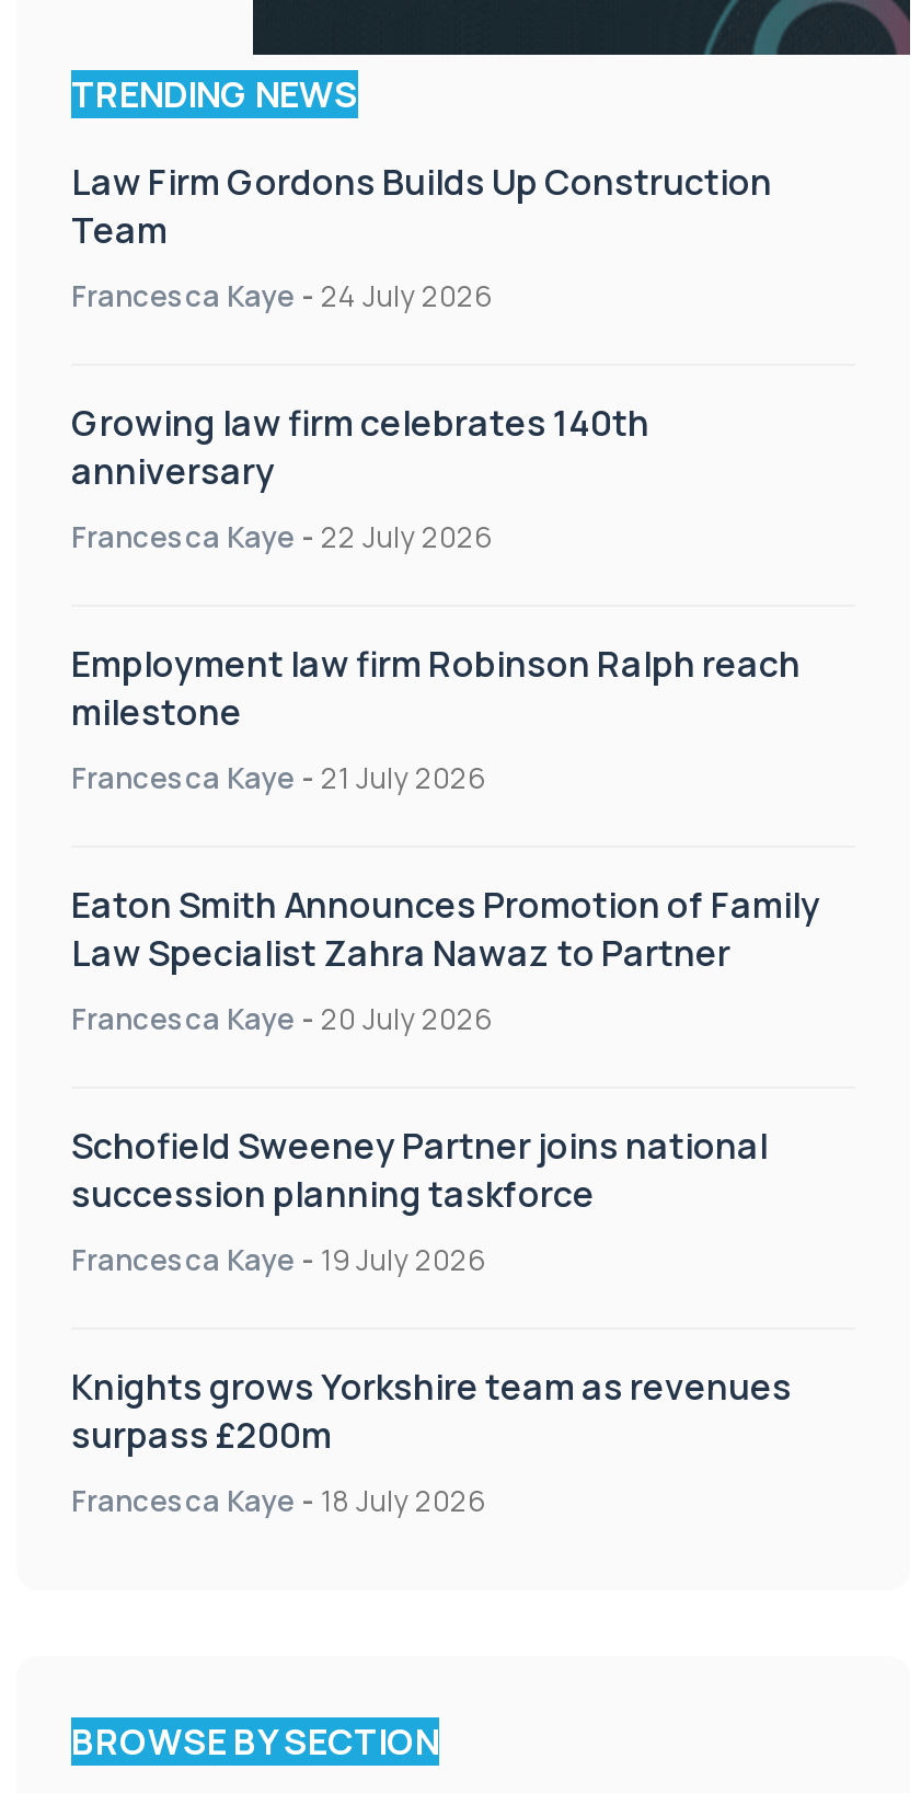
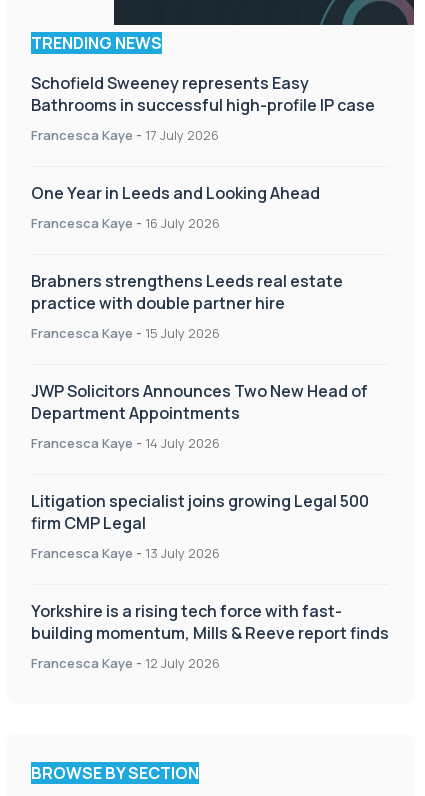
- Law Firm Gordons Builds Up Construction
- Team
+ Schofield Sweeney represents Easy
+ Bathrooms in successful high-profile IP case

- Francesca Kaye - 24 July 2026
+ Francesca Kaye - 17 July 2026

- Growing law firm celebrates 140th
- anniversary
+ One Year in Leeds and Looking Ahead

- Francesca Kaye - 22 July 2026
+ Francesca Kaye - 16 July 2026

- Employment law firm Robinson Ralph reach
- milestone
+ Brabners strengthens Leeds real estate
+ practice with double partner hire

- Francesca Kaye - 21 July 2026
+ Francesca Kaye - 15 July 2026

- Eaton Smith Announces Promotion of Family
- Law Specialist Zahra Nawaz to Partner
+ JWP Solicitors Announces Two New Head of
+ Department Appointments

- Francesca Kaye - 20 July 2026
+ Francesca Kaye - 14 July 2026

- Schofield Sweeney Partner joins national
- succession planning taskforce
+ Litigation specialist joins growing Legal 500
+ firm CMP Legal

- Francesca Kaye - 19 July 2026
+ Francesca Kaye - 13 July 2026

- Knights grows Yorkshire team as revenues
- surpass £200m
+ Yorkshire is a rising tech force with fast-
+ building momentum, Mills & Reeve report finds

- Francesca Kaye - 18 July 2026
+ Francesca Kaye - 12 July 2026
